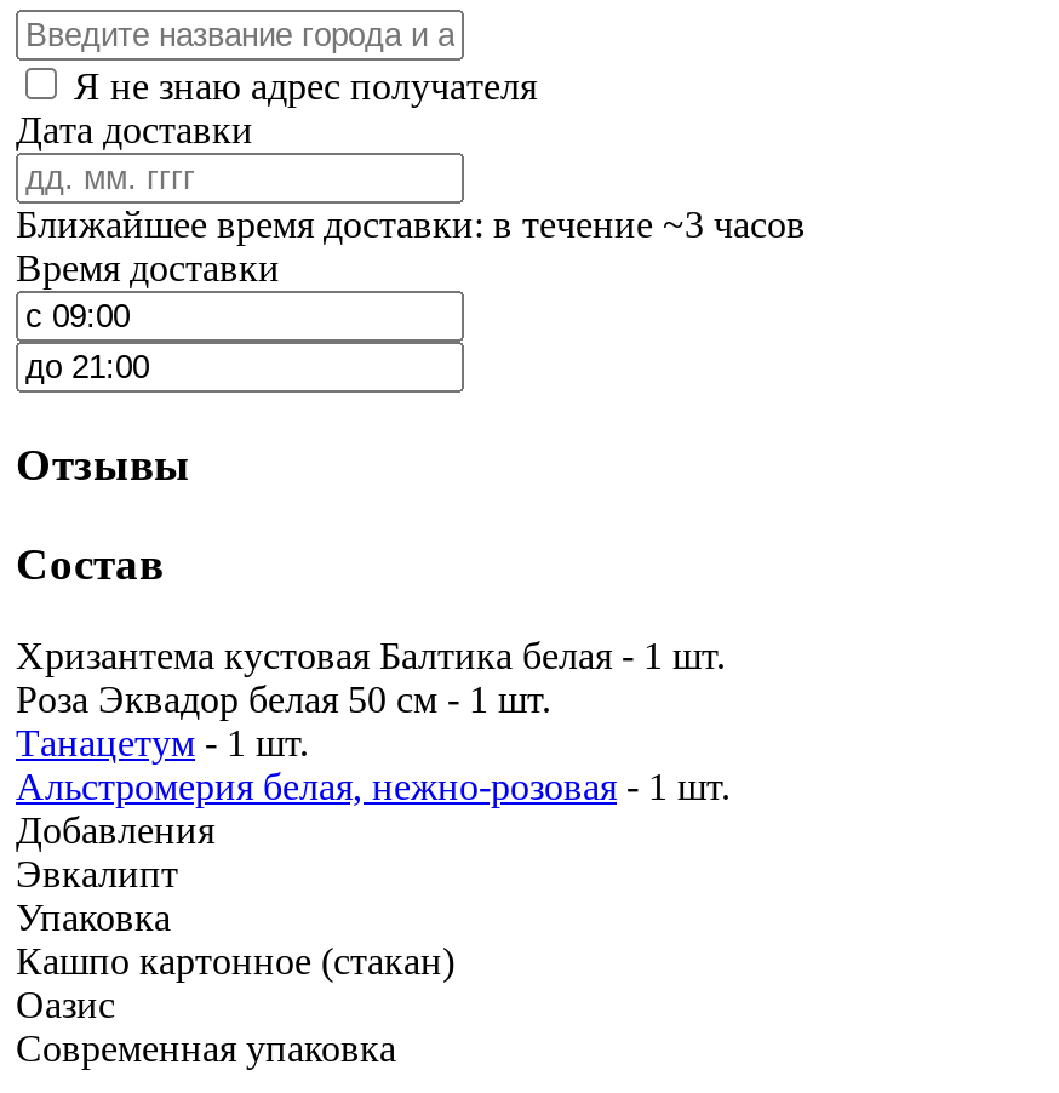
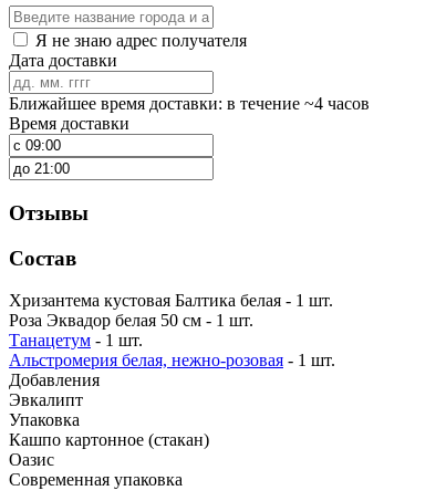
- Ближайшее время доставки: в течение ~3 часов
+ Ближайшее время доставки: в течение ~4 часов
